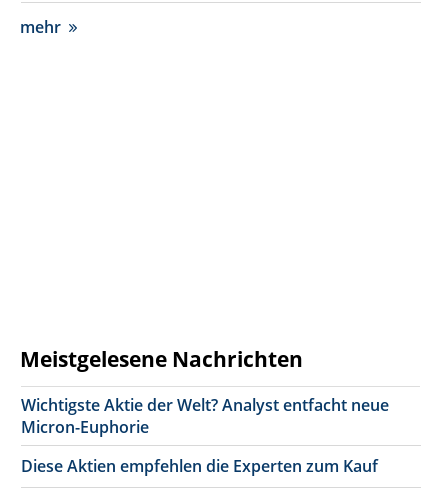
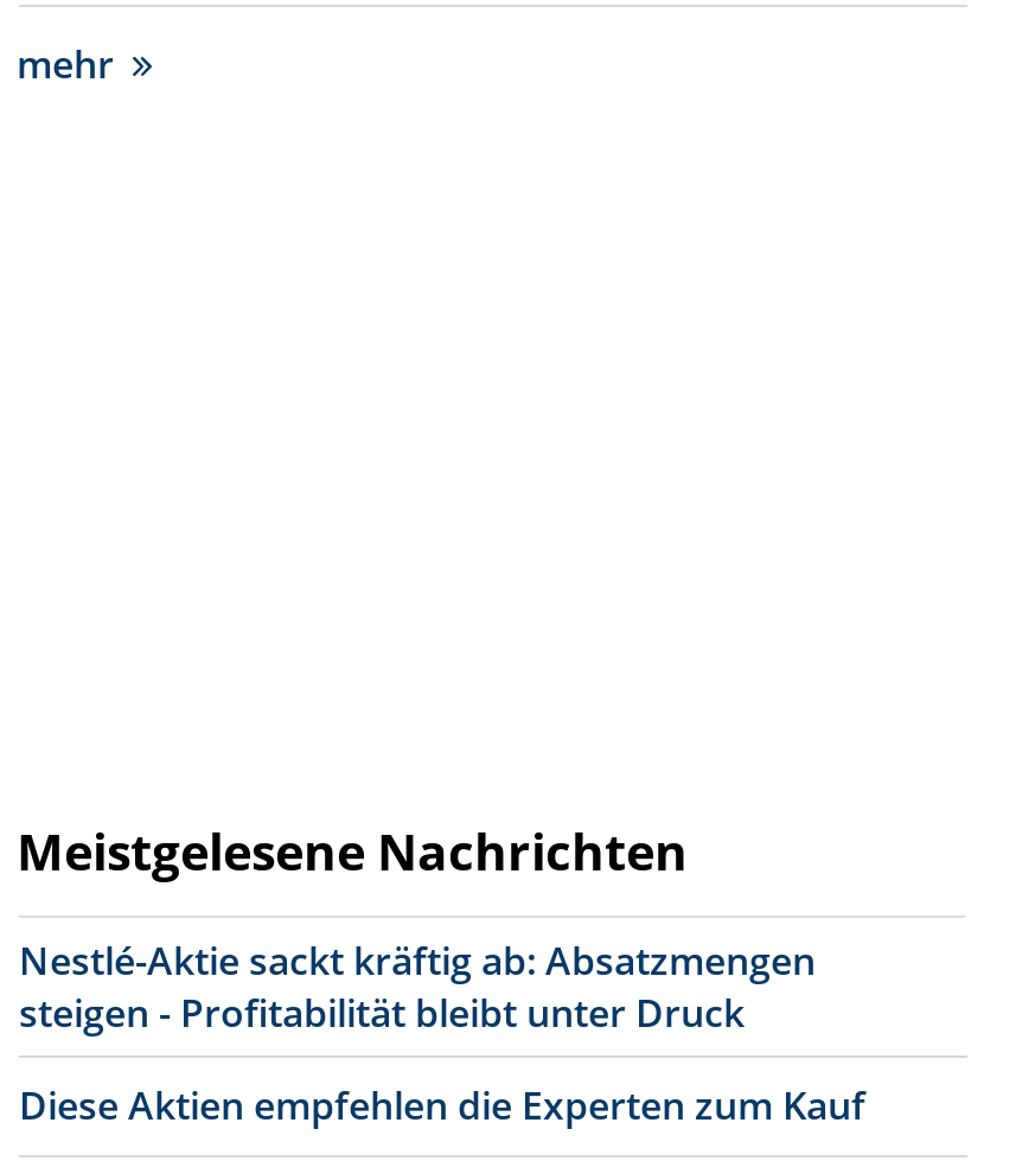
- Wichtigste Aktie der Welt? Analyst entfacht neue
- Micron-Euphorie
+ Nestlé-Aktie sackt kräftig ab: Absatzmengen
+ steigen - Profitabilität bleibt unter Druck
